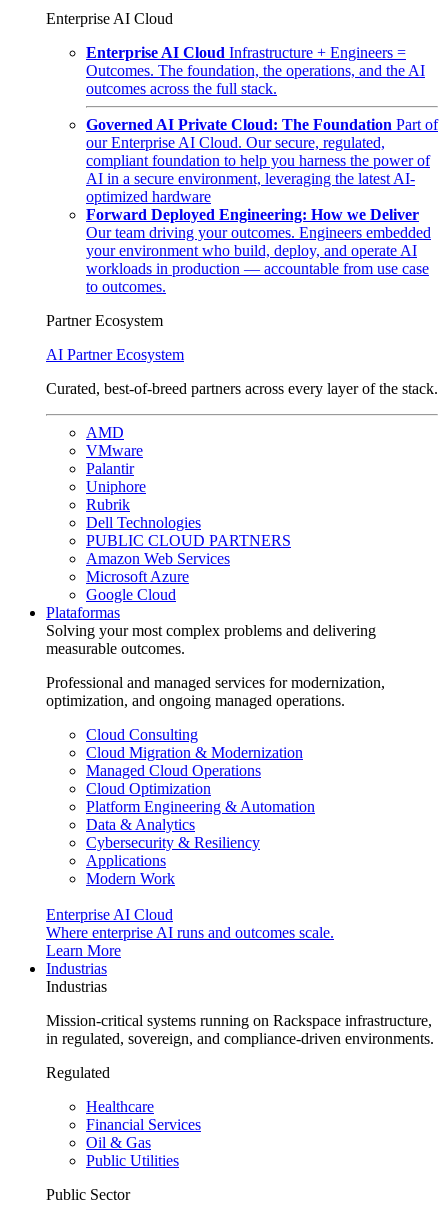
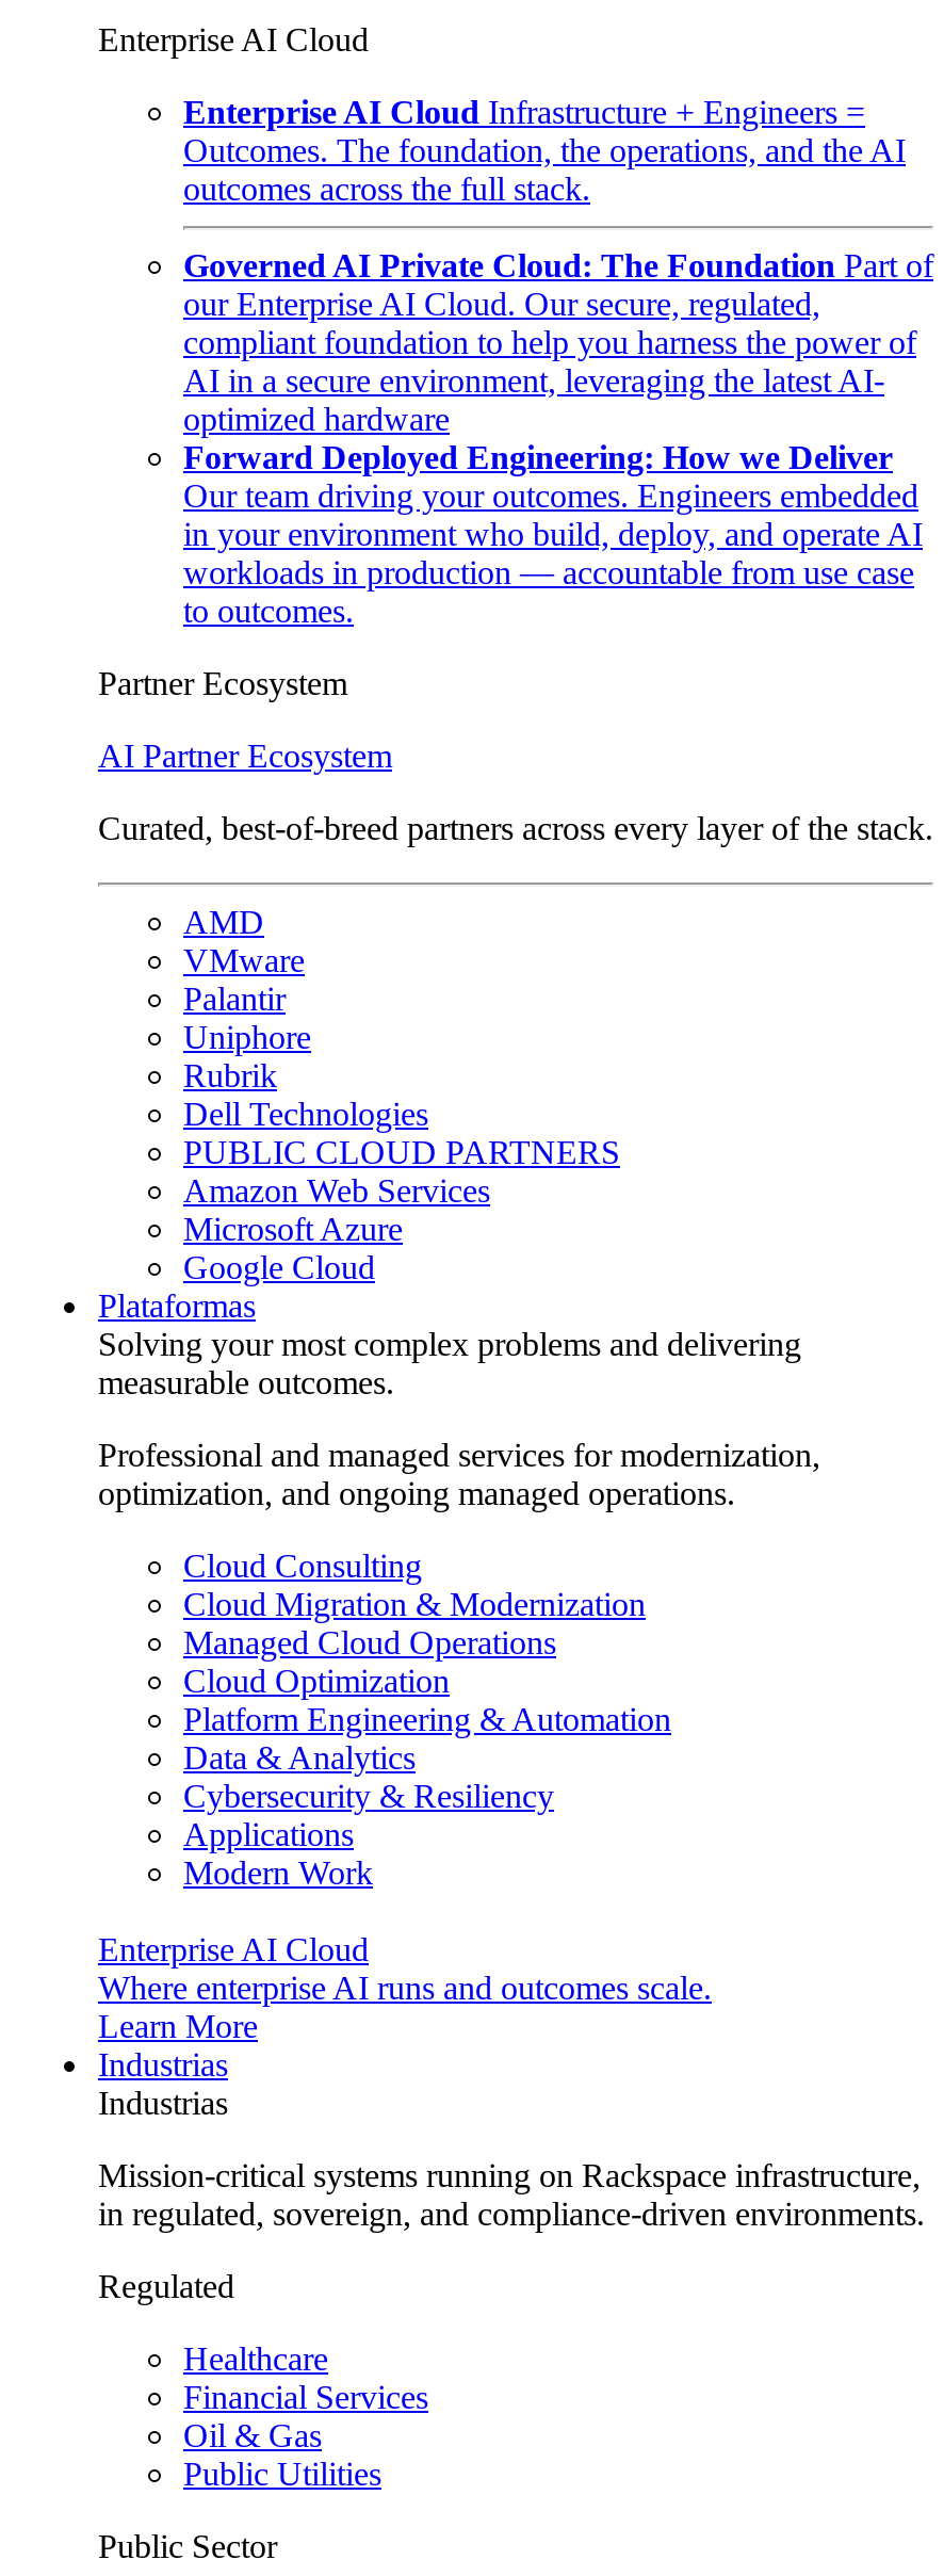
- your environment who build, deploy, and operate AI
+ in your environment who build, deploy, and operate AI
